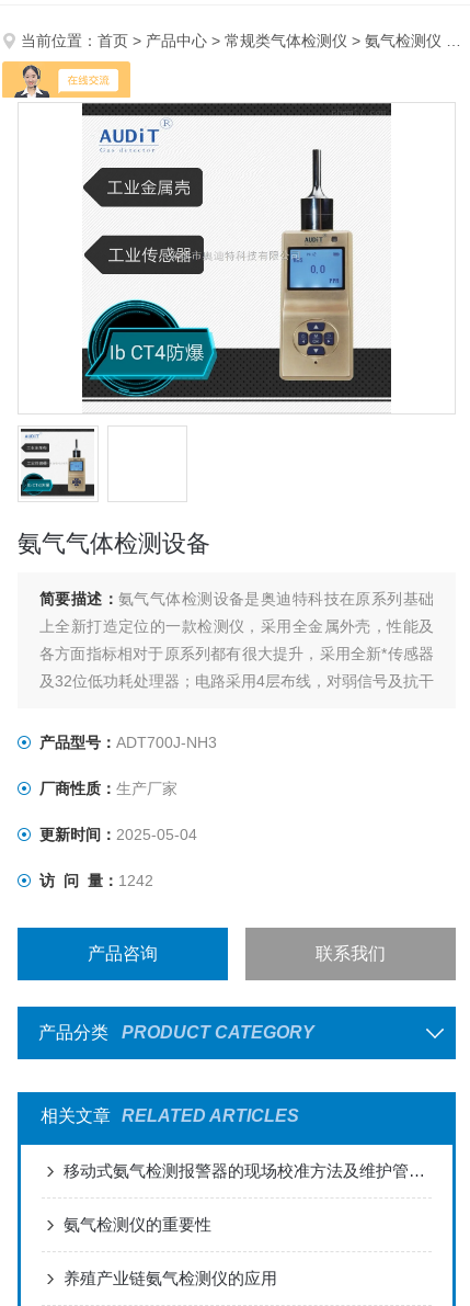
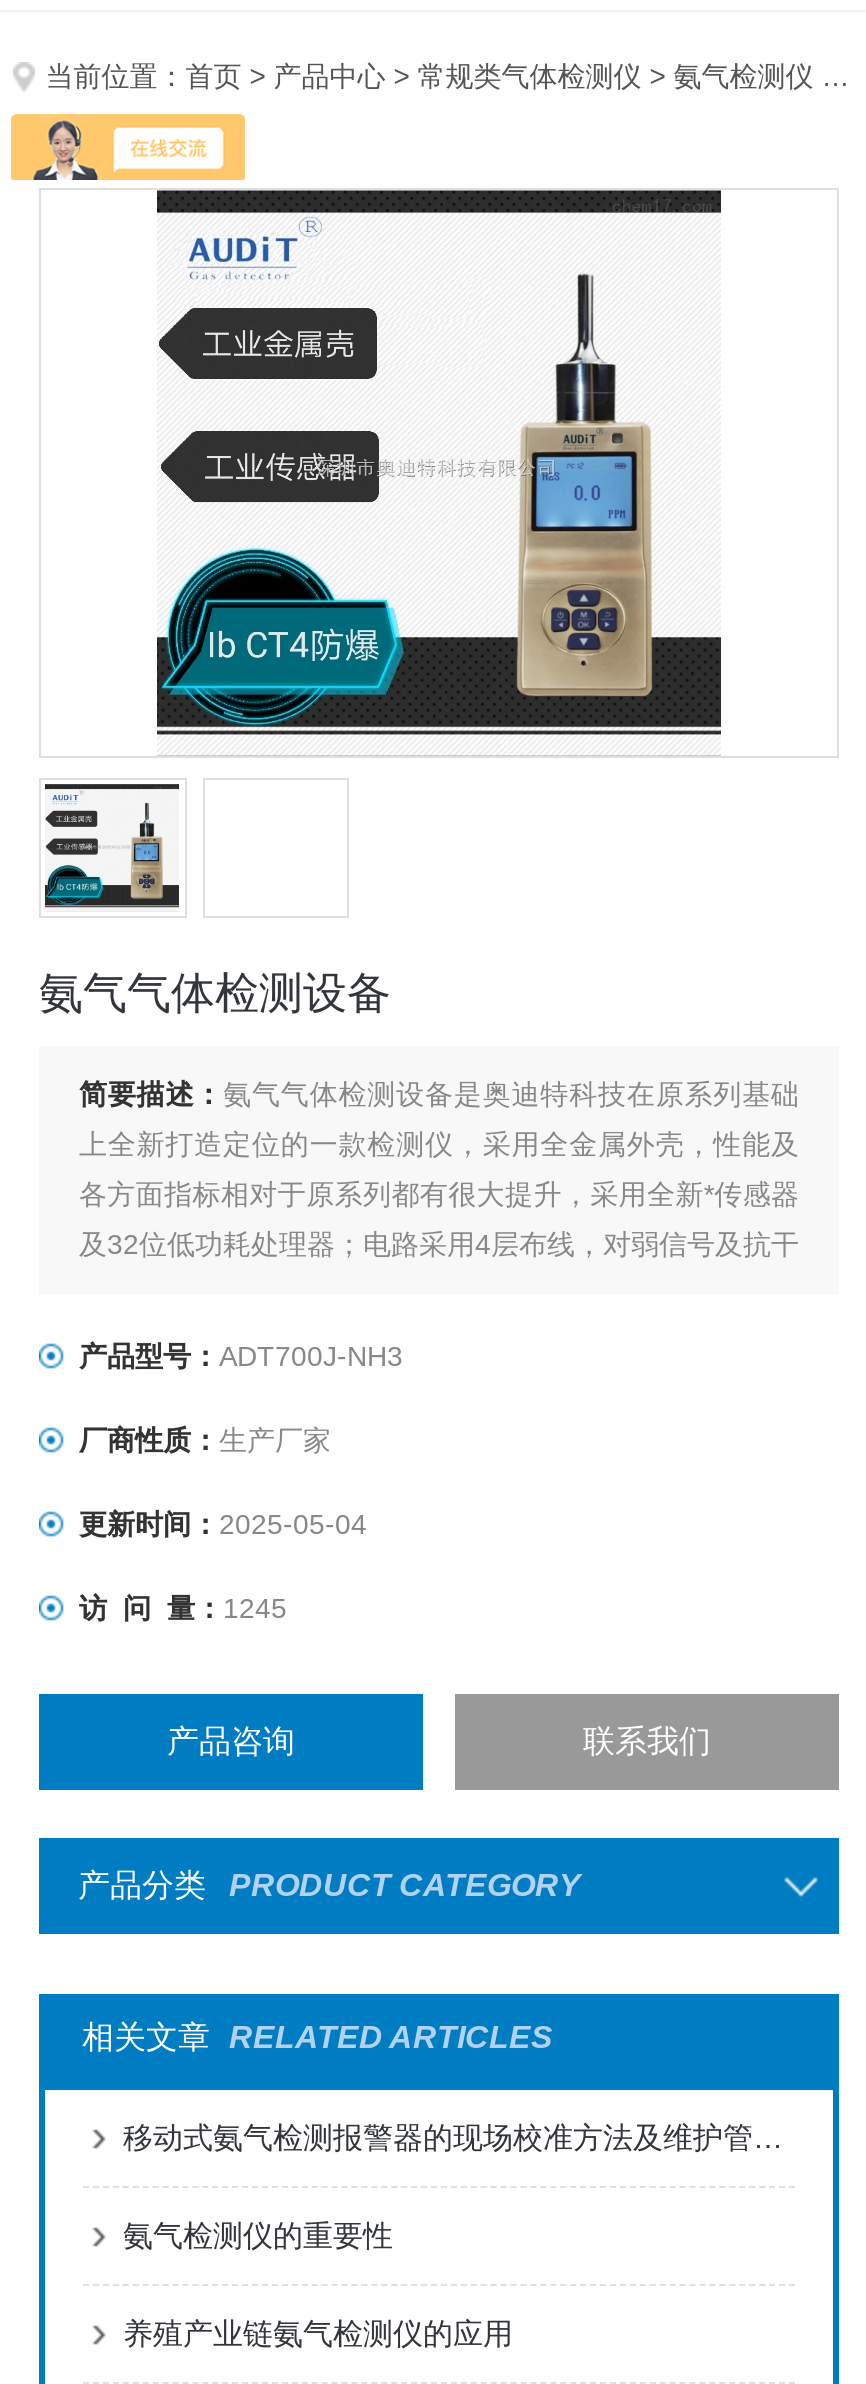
- 访 问 量：1242
+ 访 问 量：1245
